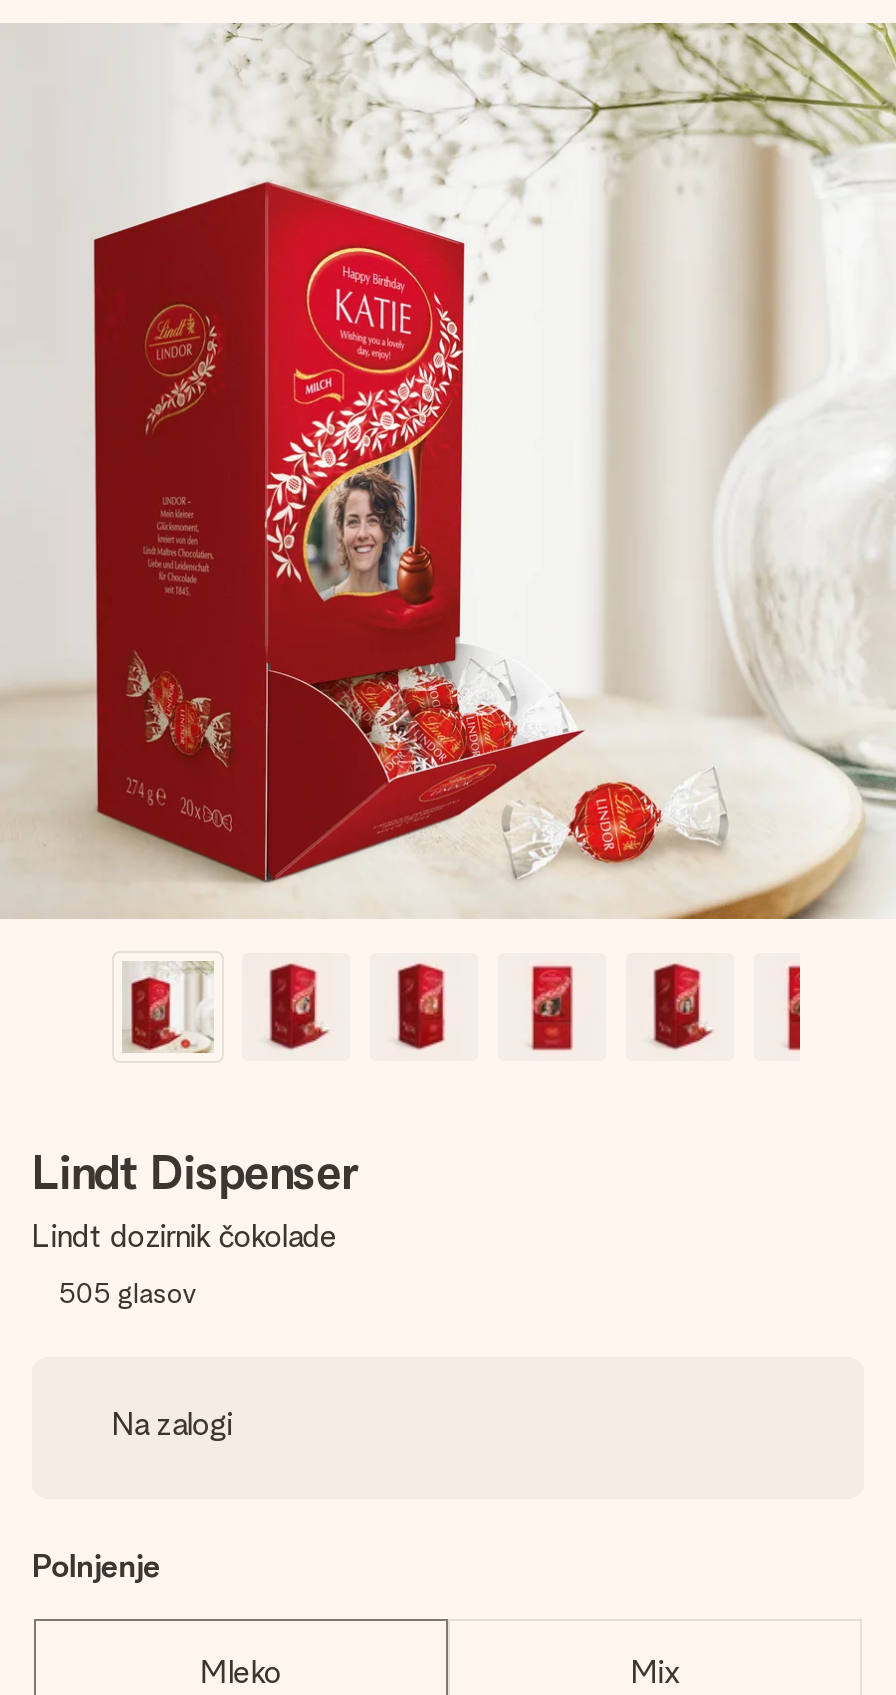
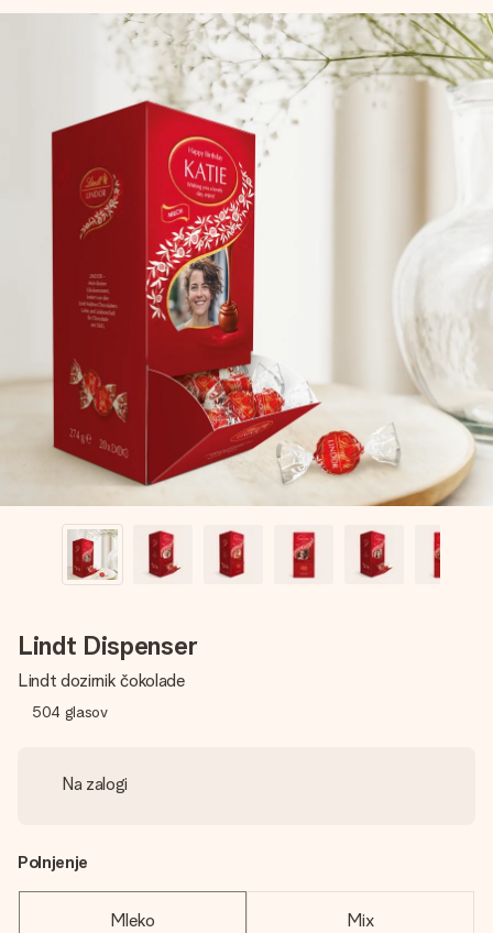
- 505 glasov
+ 504 glasov
